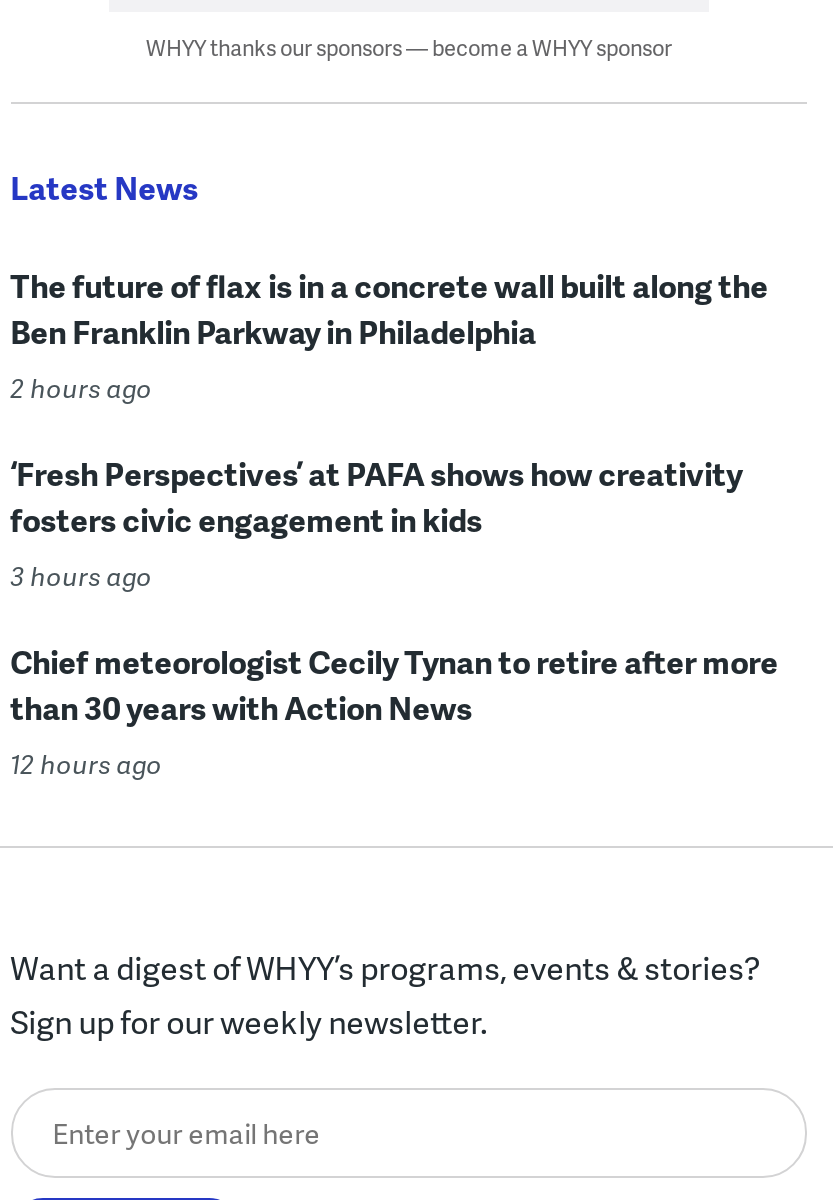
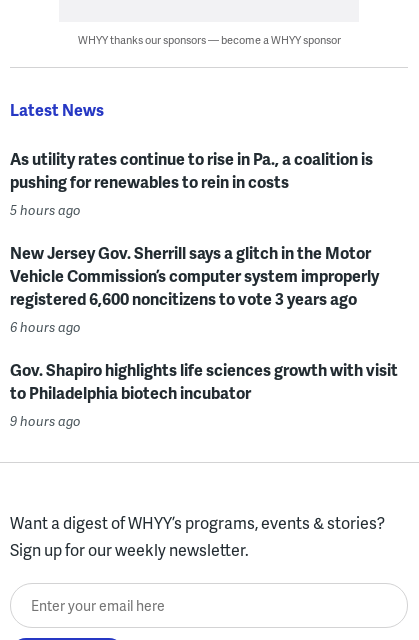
- The future of flax is in a concrete wall built along the
- Ben Franklin Parkway in Philadelphia
- 2 hours ago
+ As utility rates continue to rise in Pa., a coalition is
+ pushing for renewables to rein in costs
+ 5 hours ago

- ‘Fresh Perspectives’ at PAFA shows how creativity
- fosters civic engagement in kids
- 3 hours ago
+ New Jersey Gov. Sherrill says a glitch in the Motor
+ Vehicle Commission’s computer system improperly
+ registered 6,600 noncitizens to vote 3 years ago
+ 6 hours ago

- Chief meteorologist Cecily Tynan to retire after more
- than 30 years with Action News
- 12 hours ago
+ Gov. Shapiro highlights life sciences growth with visit
+ to Philadelphia biotech incubator
+ 9 hours ago
